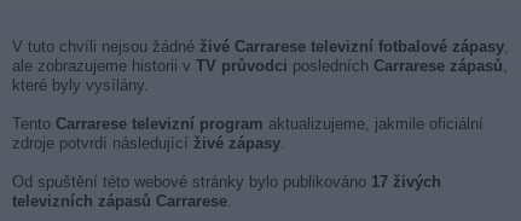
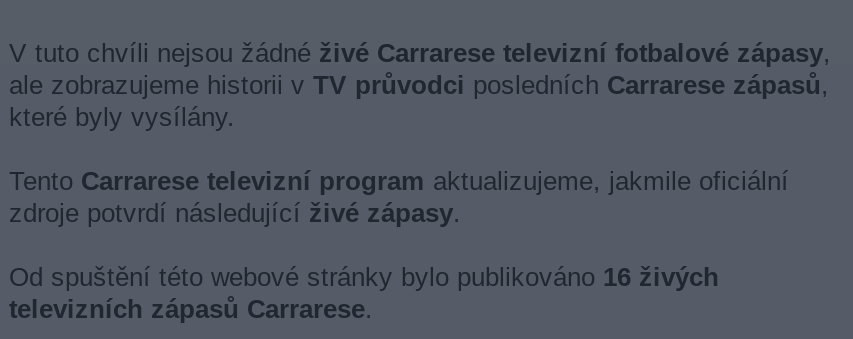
- Od spuštění této webové stránky bylo publikováno 17 živých
+ Od spuštění této webové stránky bylo publikováno 16 živých
